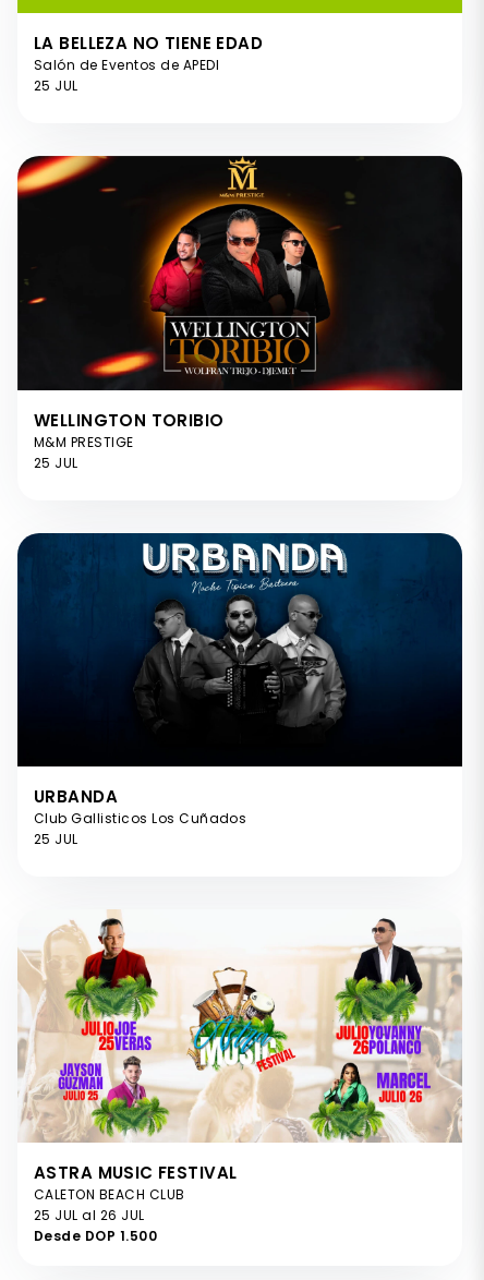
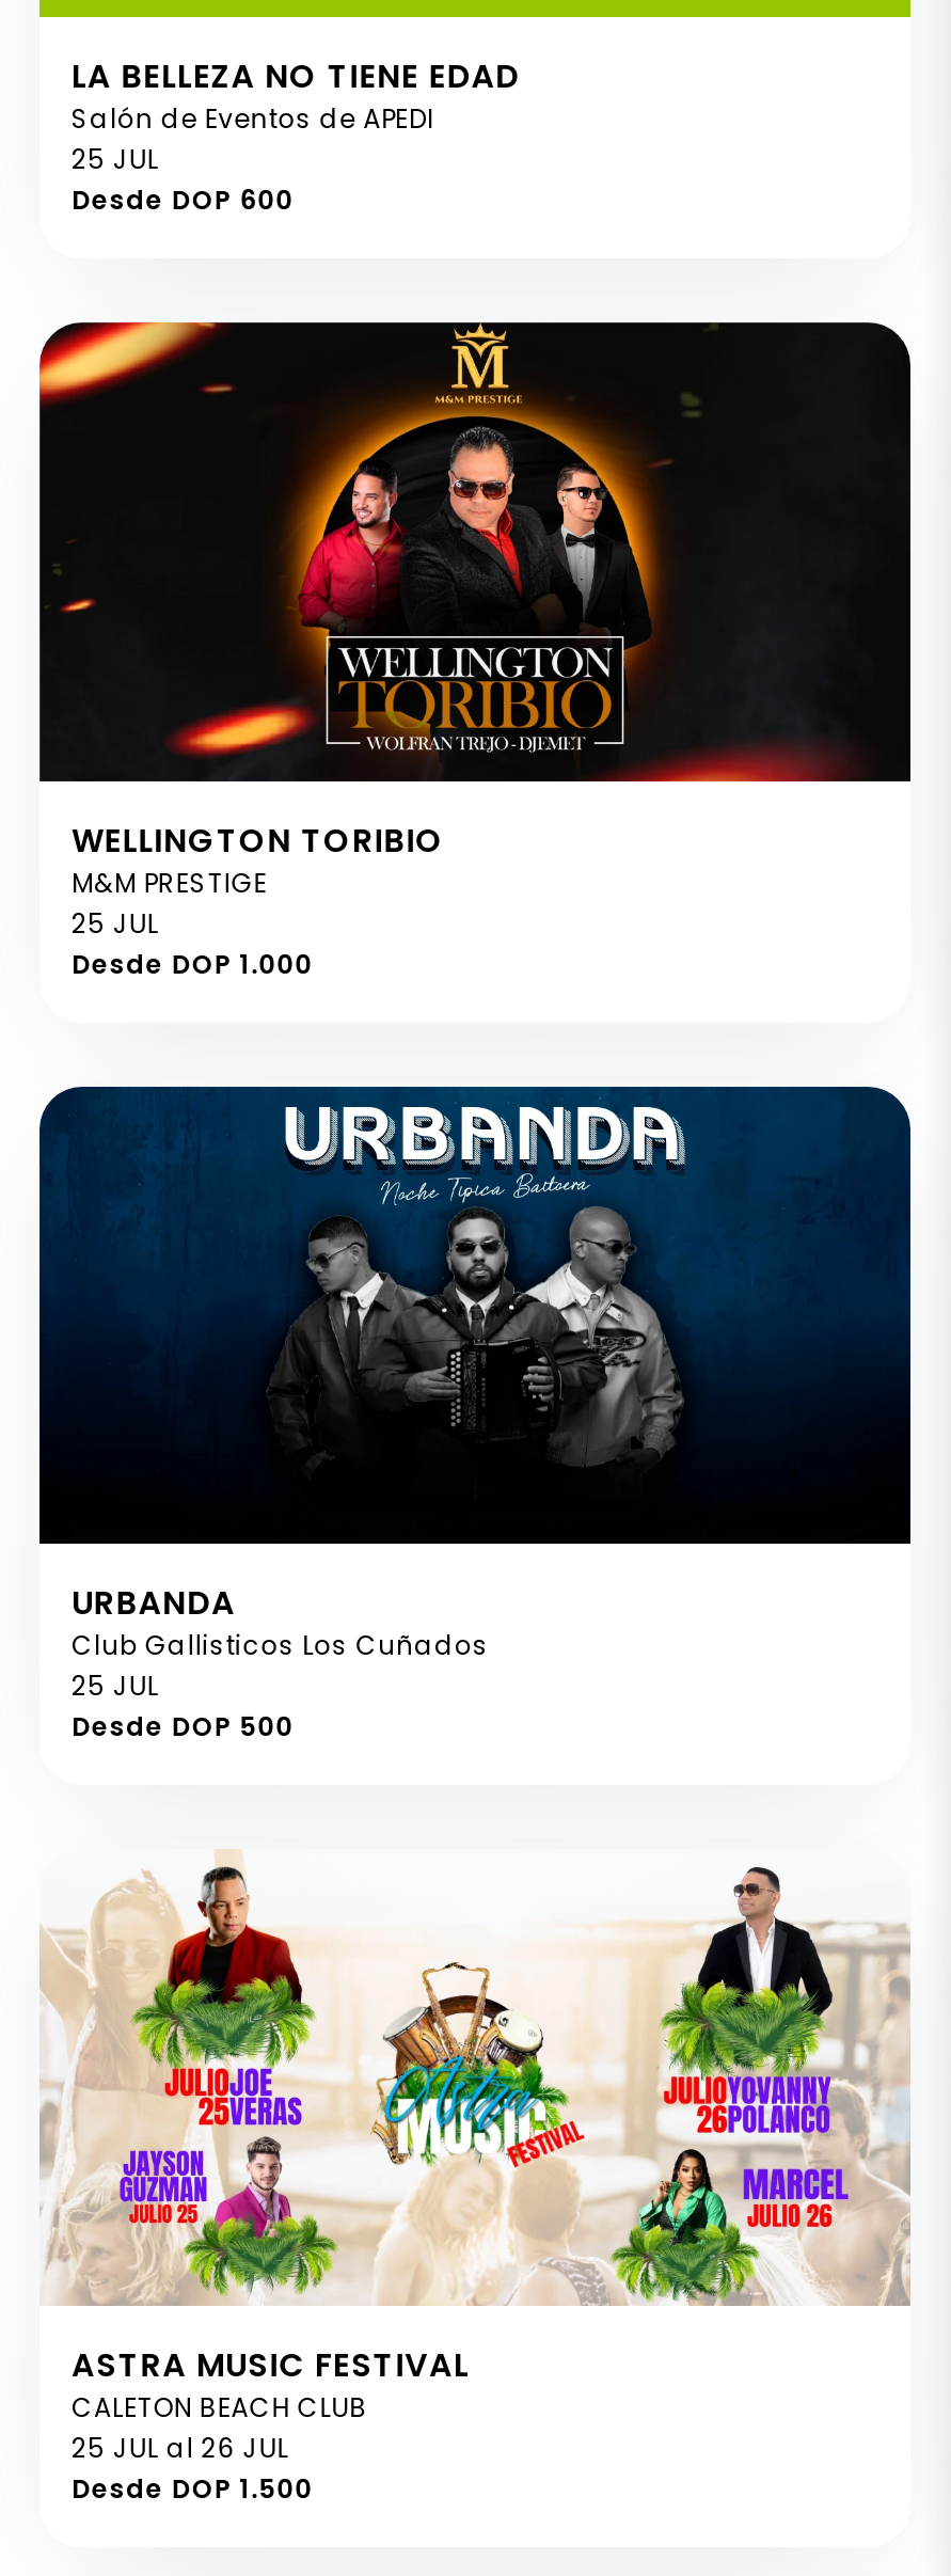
+ Desde DOP 600

+ Desde DOP 1.000

+ Desde DOP 500
